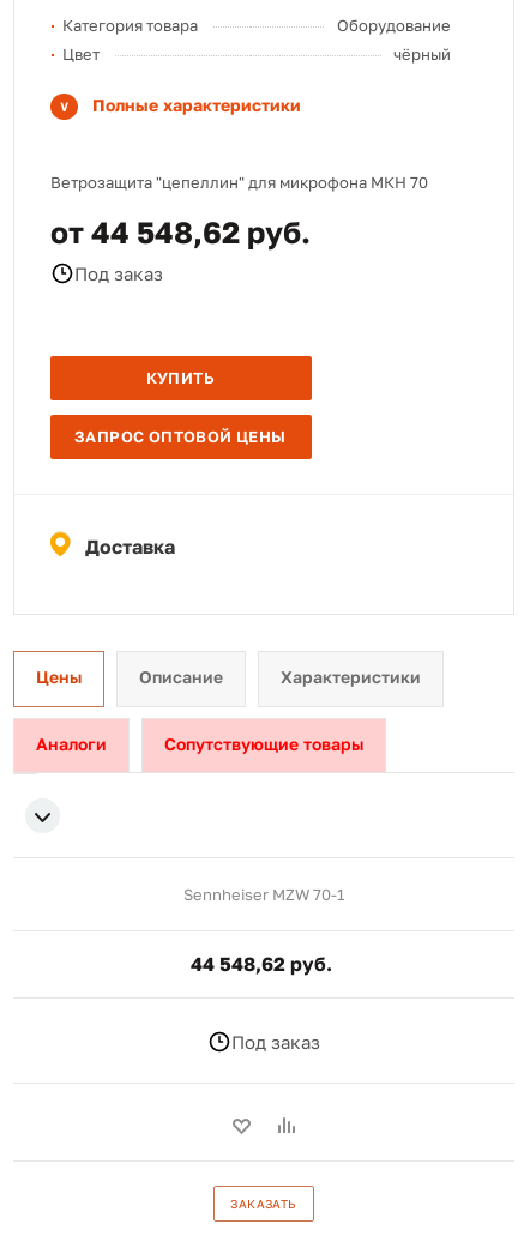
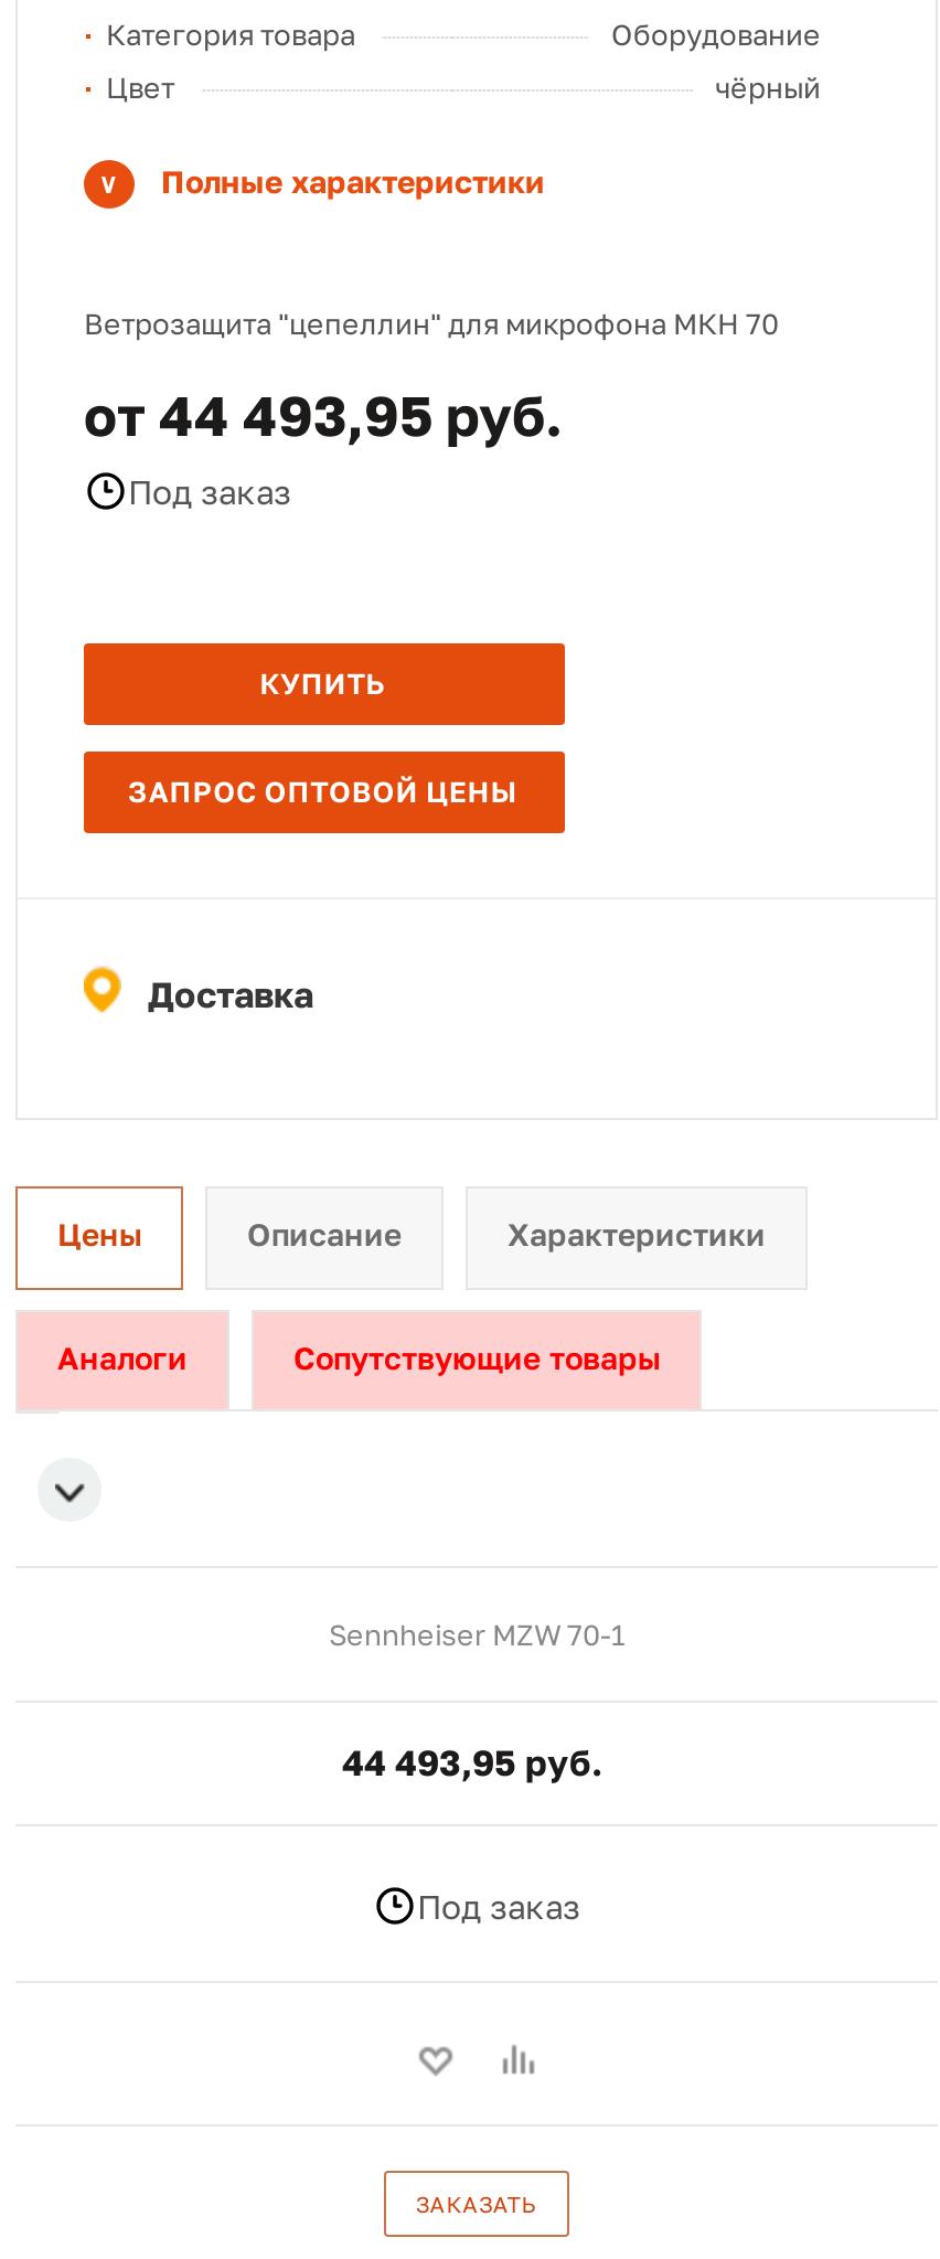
- от 44 548,62 руб.
+ от 44 493,95 руб.

- 44 548,62 руб.
+ 44 493,95 руб.
